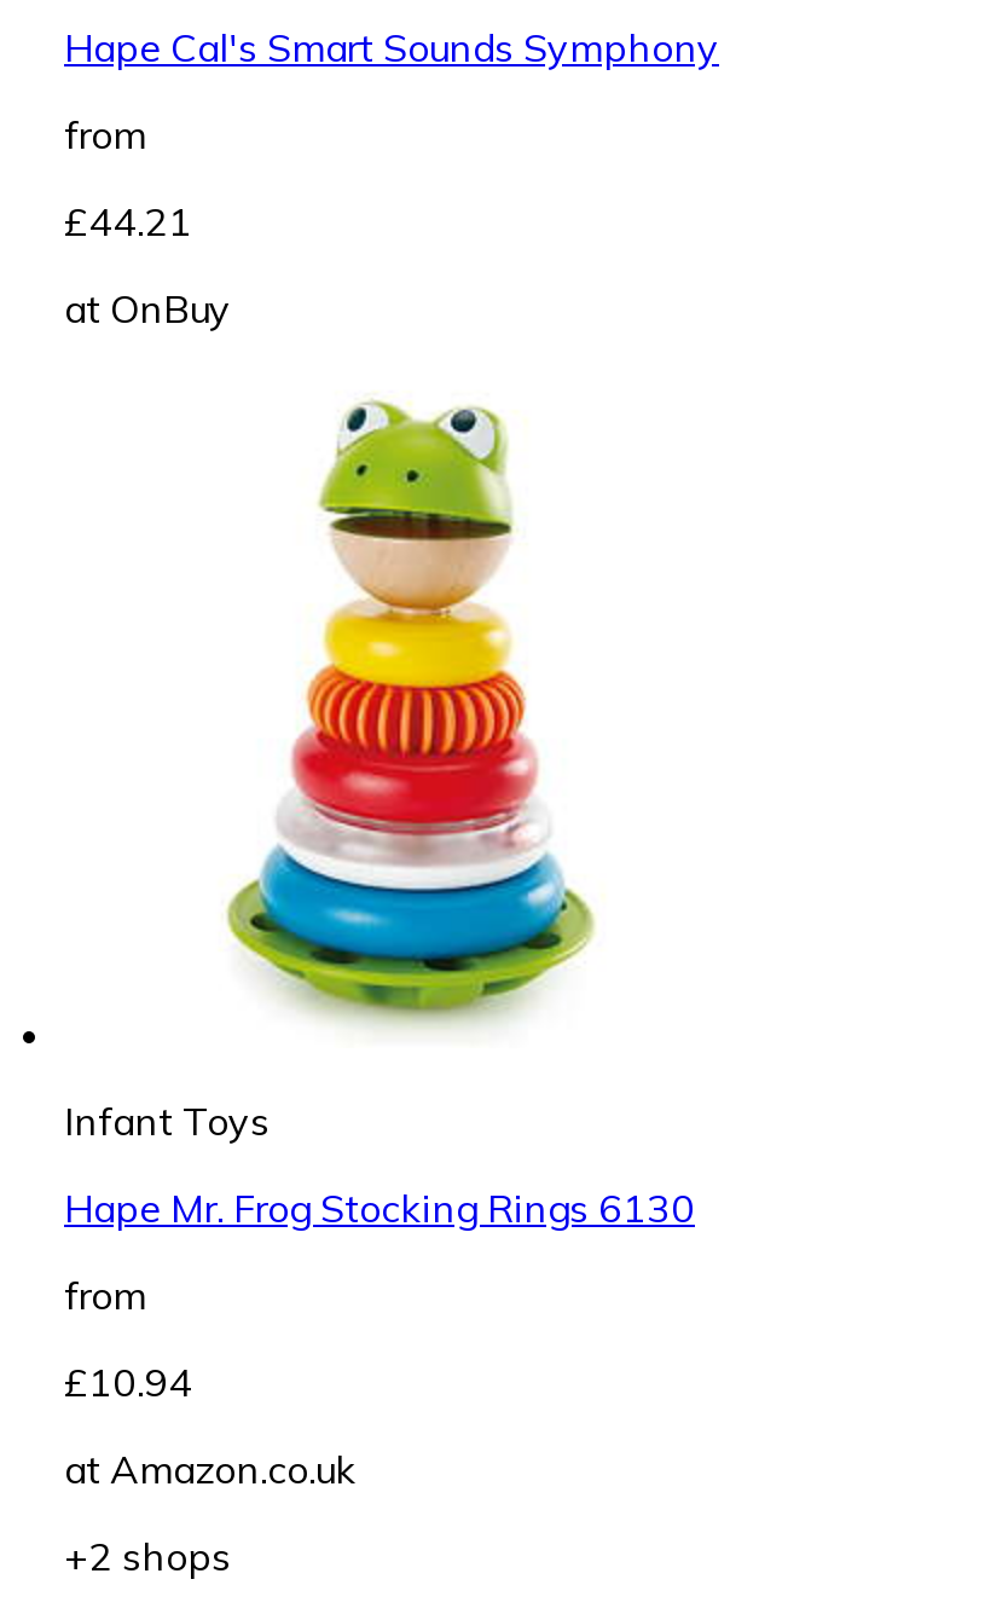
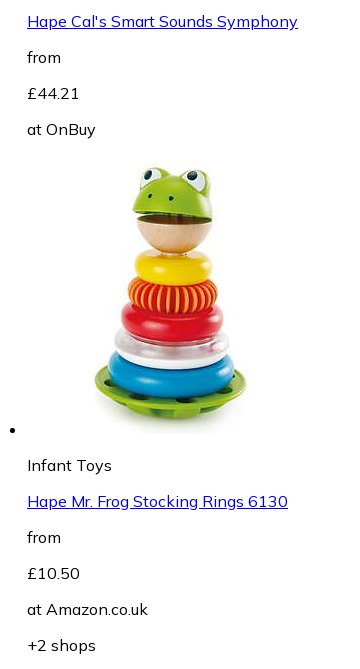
- £10.94
+ £10.50
